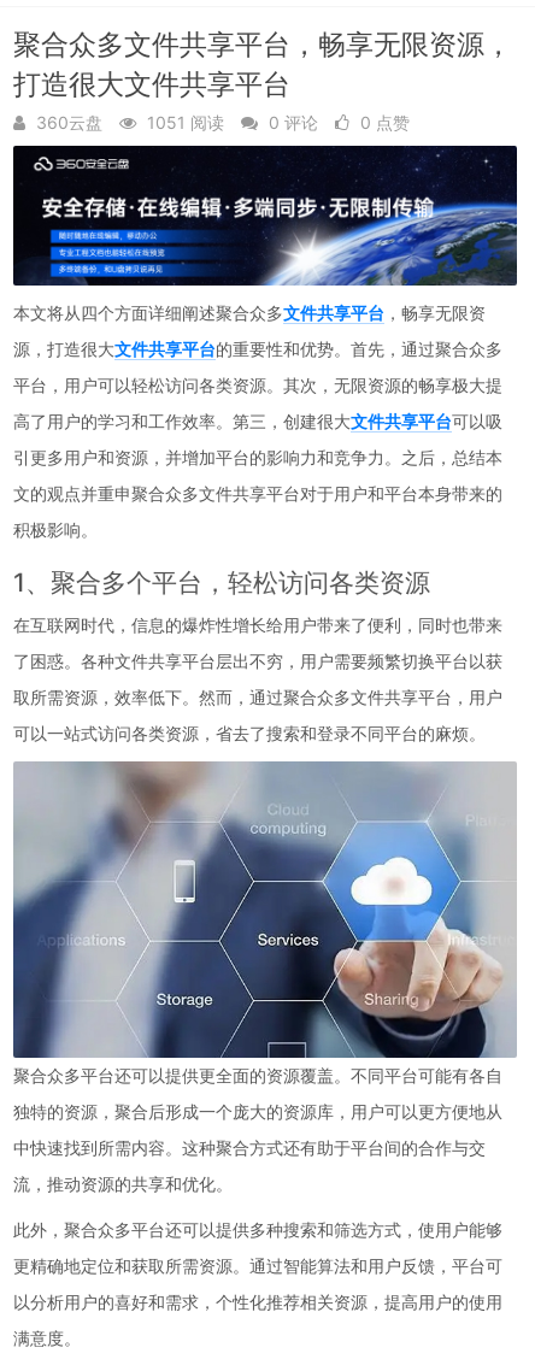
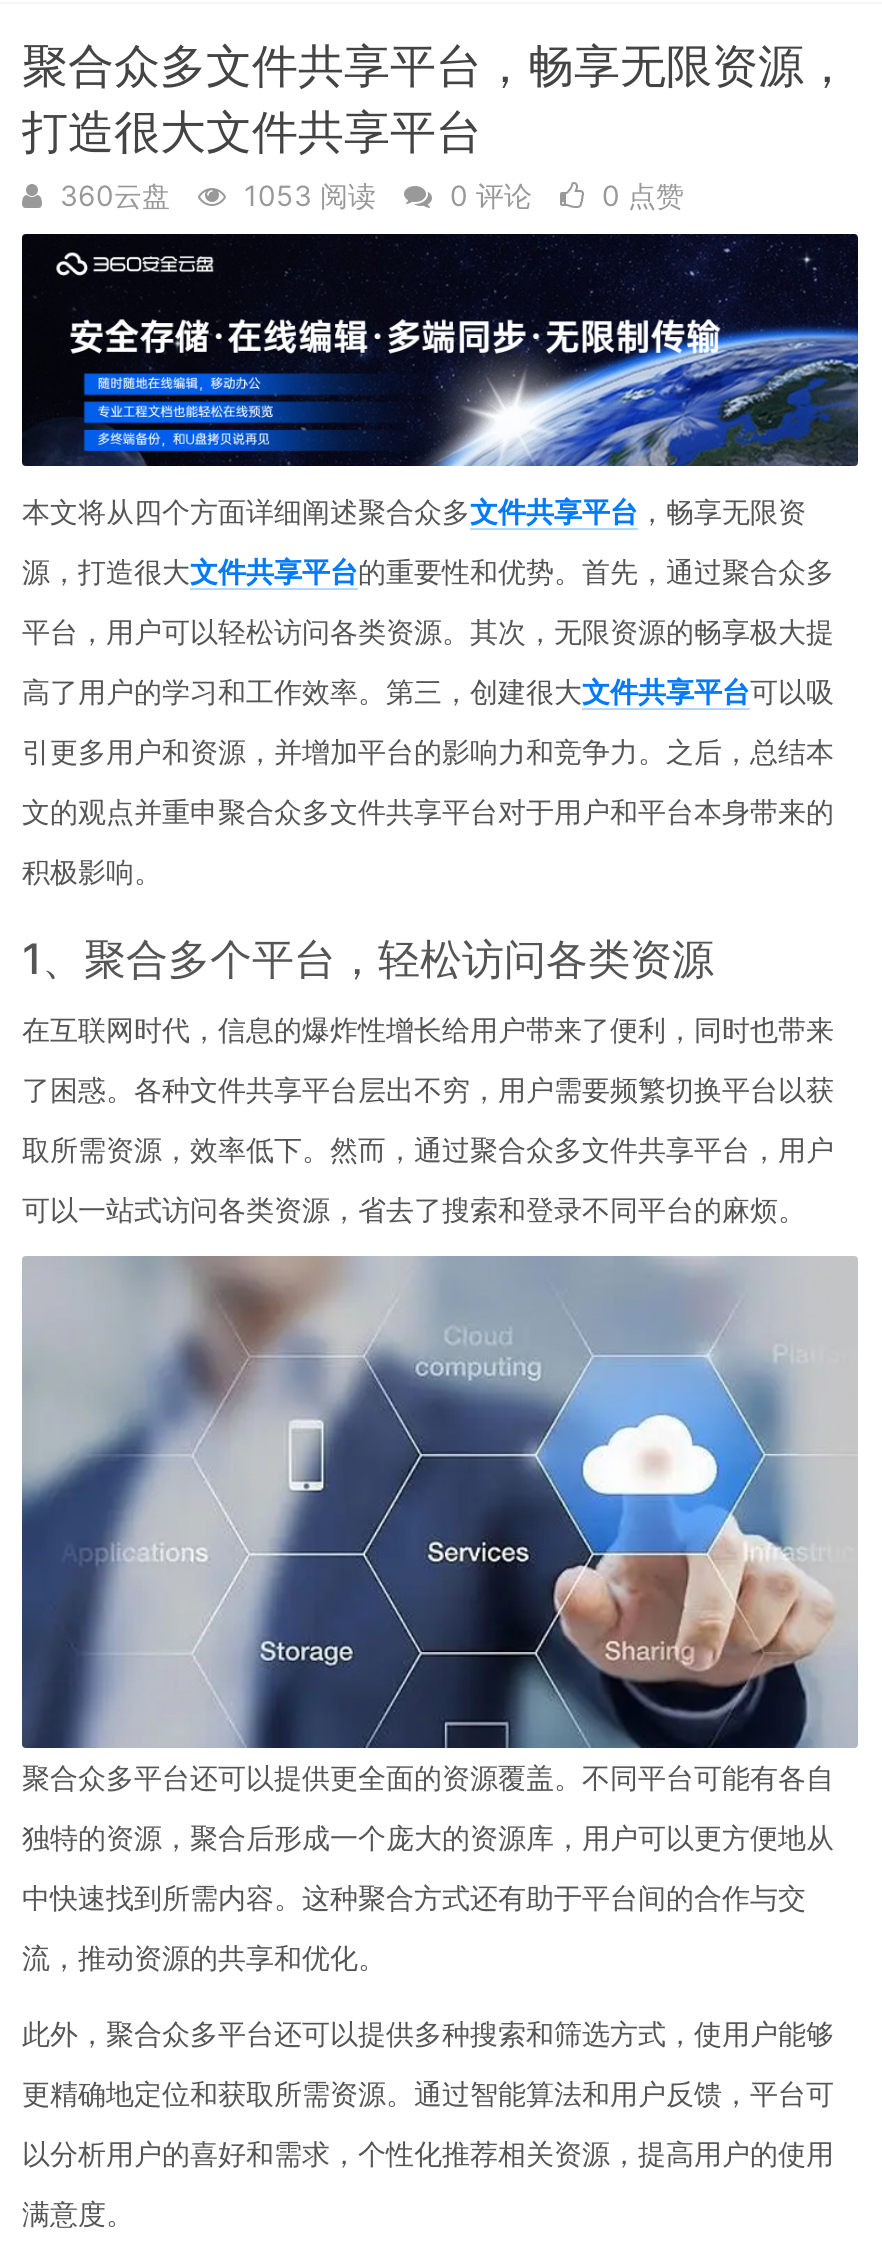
- 360云盘 1051 阅读 0 评论 0 点赞
+ 360云盘 1053 阅读 0 评论 0 点赞
